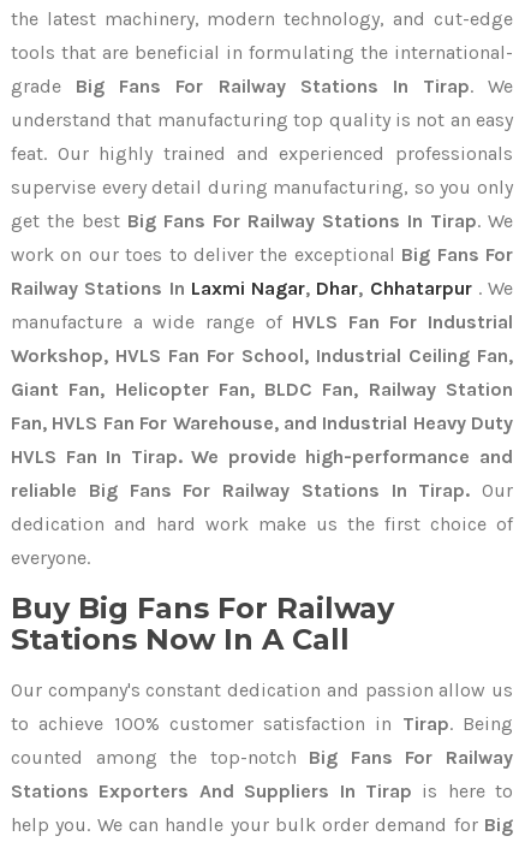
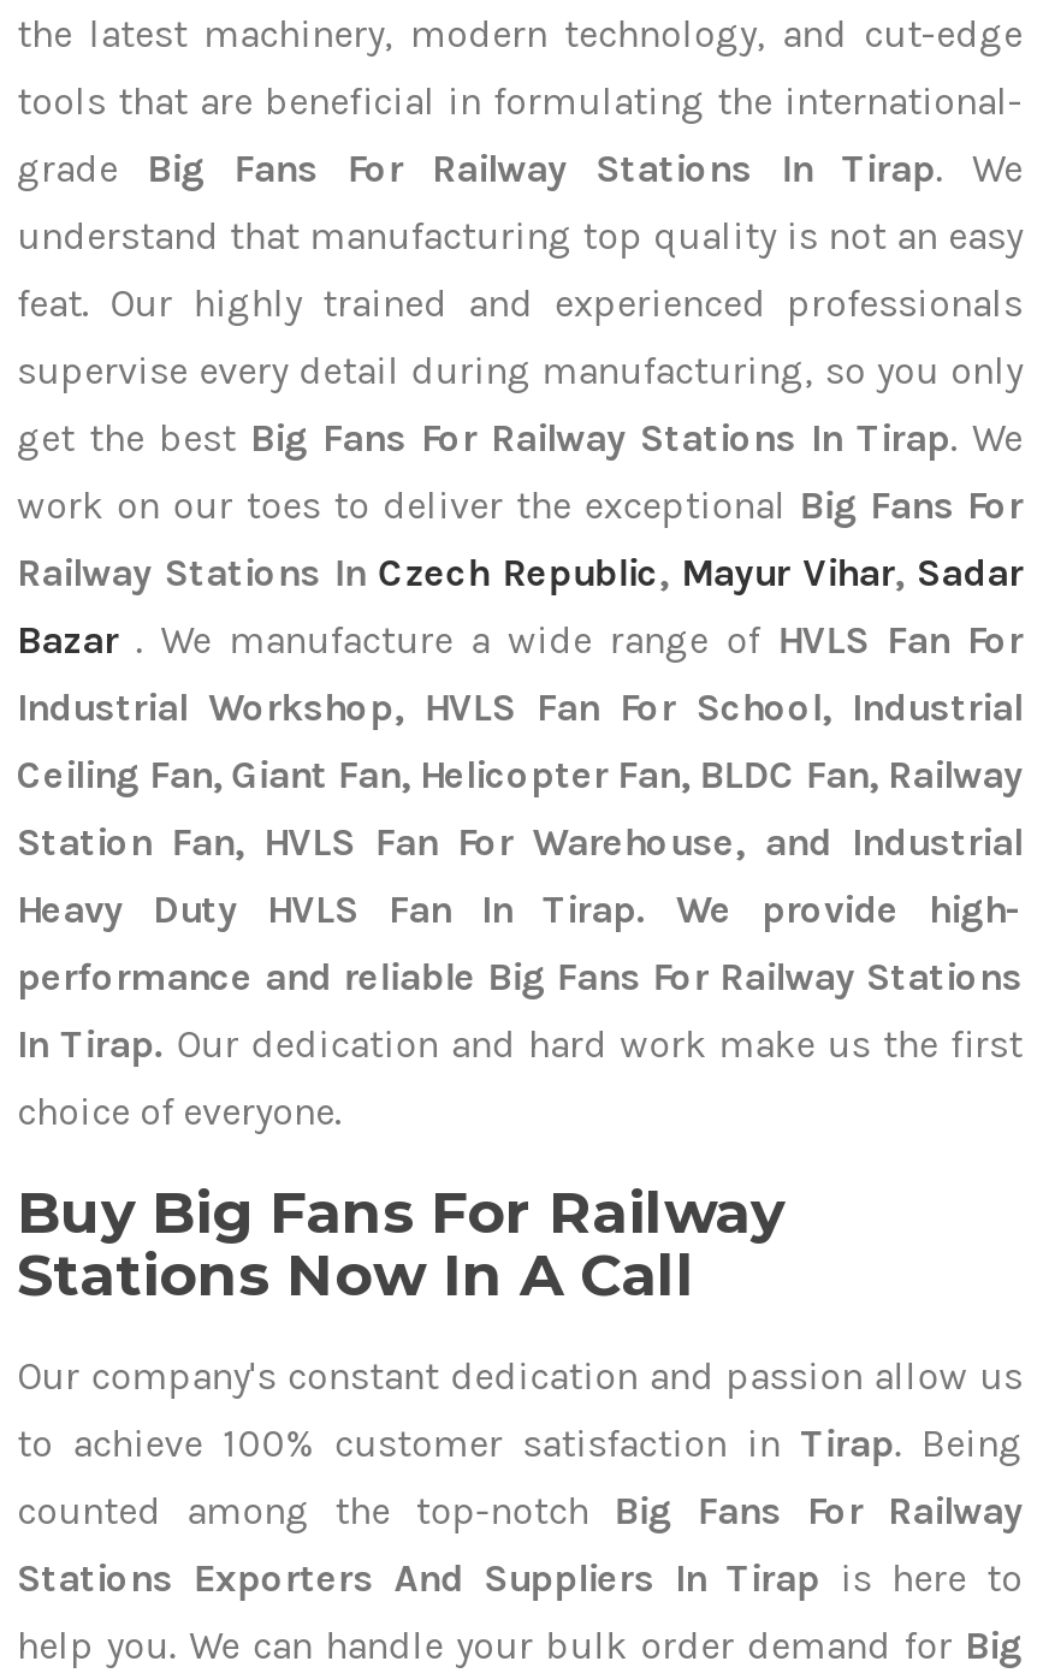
- Railway Stations In Laxmi Nagar, Dhar, Chhatarpur . We
+ Railway Stations In Czech Republic, Mayur Vihar, Sadar

- manufacture a wide range of HVLS Fan For Industrial
+ Bazar . We manufacture a wide range of HVLS Fan For

- Workshop, HVLS Fan For School, Industrial Ceiling Fan,
+ Industrial Workshop, HVLS Fan For School, Industrial

- Giant Fan, Helicopter Fan, BLDC Fan, Railway Station
+ Ceiling Fan, Giant Fan, Helicopter Fan, BLDC Fan, Railway

- Fan, HVLS Fan For Warehouse, and Industrial Heavy Duty
+ Station Fan, HVLS Fan For Warehouse, and Industrial

- HVLS Fan In Tirap. We provide high-performance and
+ Heavy Duty HVLS Fan In Tirap. We provide high-

- reliable Big Fans For Railway Stations In Tirap. Our
+ performance and reliable Big Fans For Railway Stations

- dedication and hard work make us the first choice of
+ In Tirap. Our dedication and hard work make us the first

- everyone.
+ choice of everyone.
